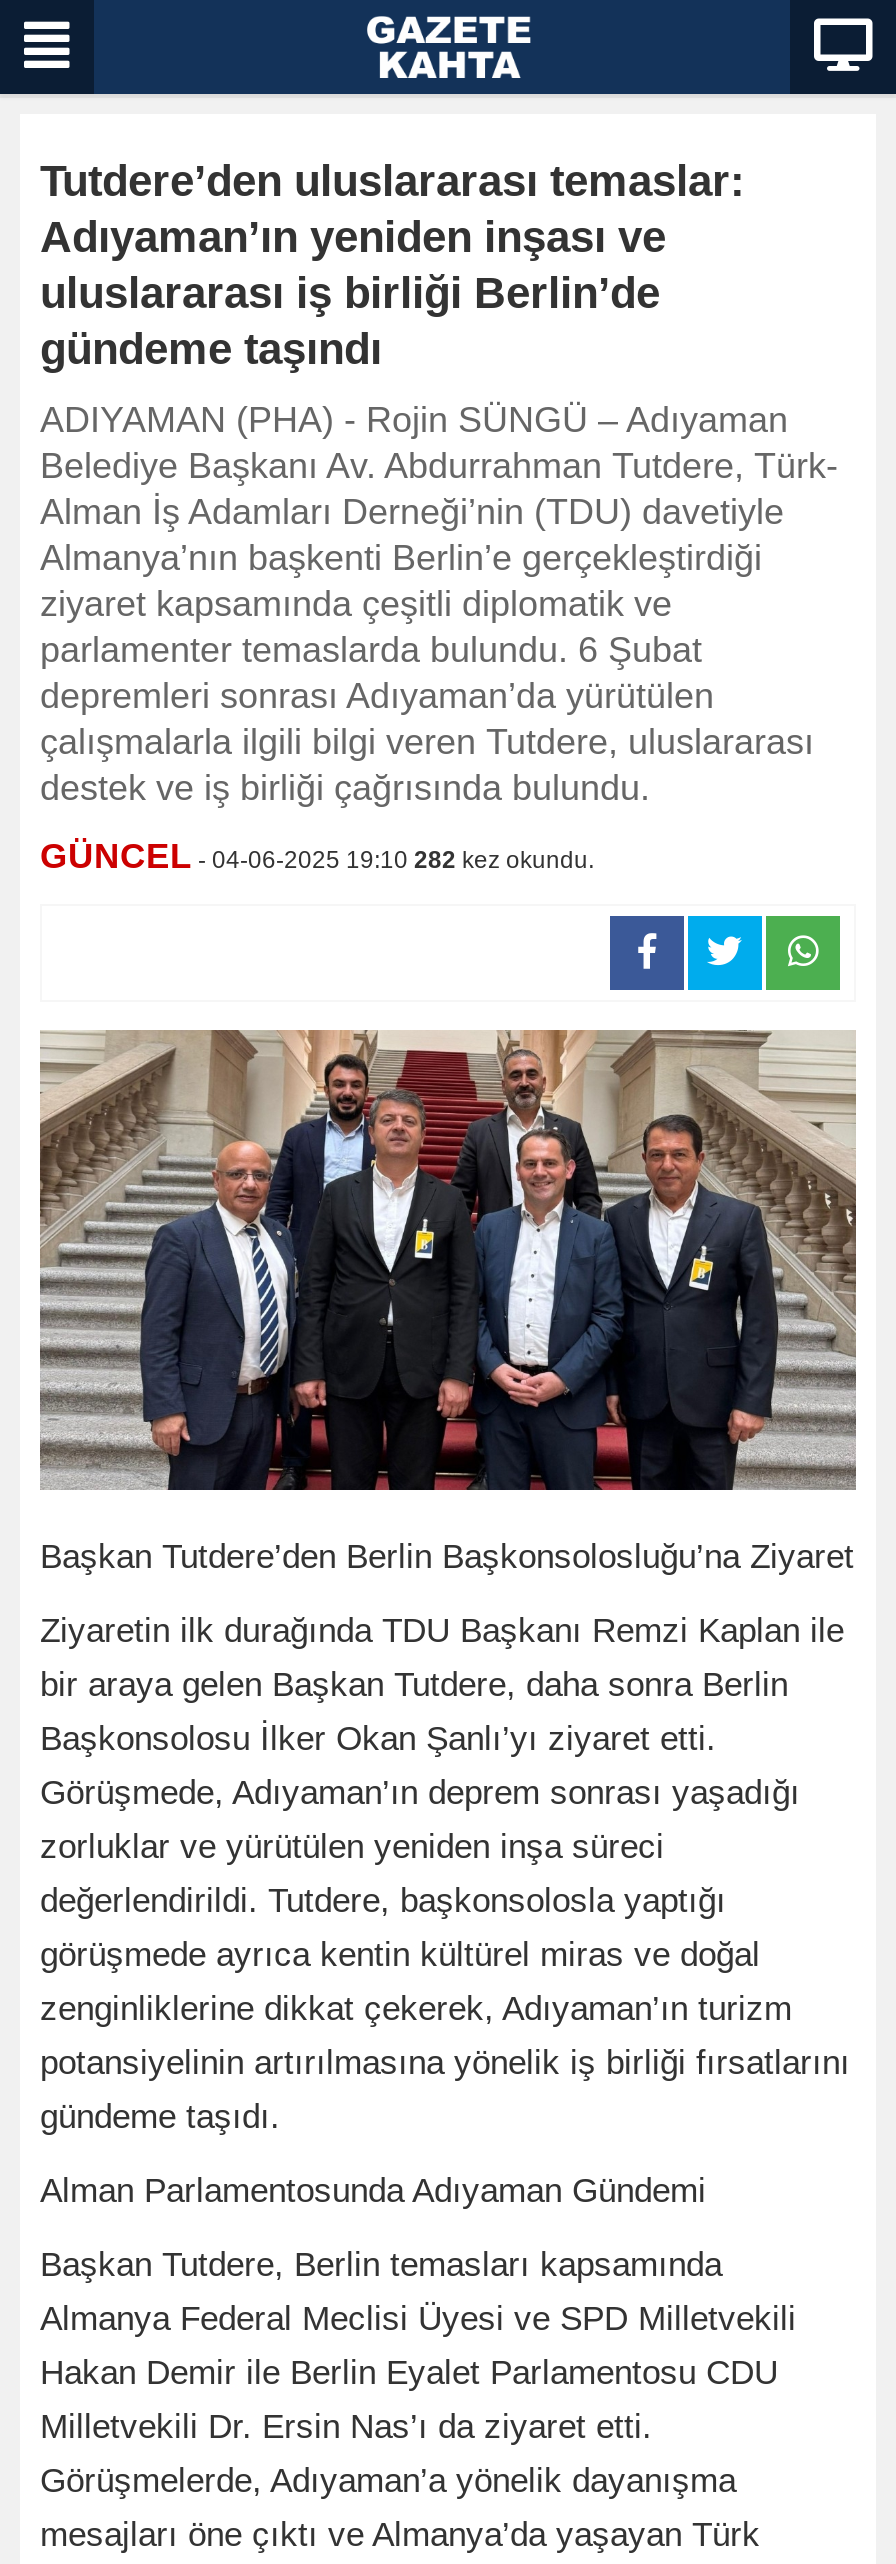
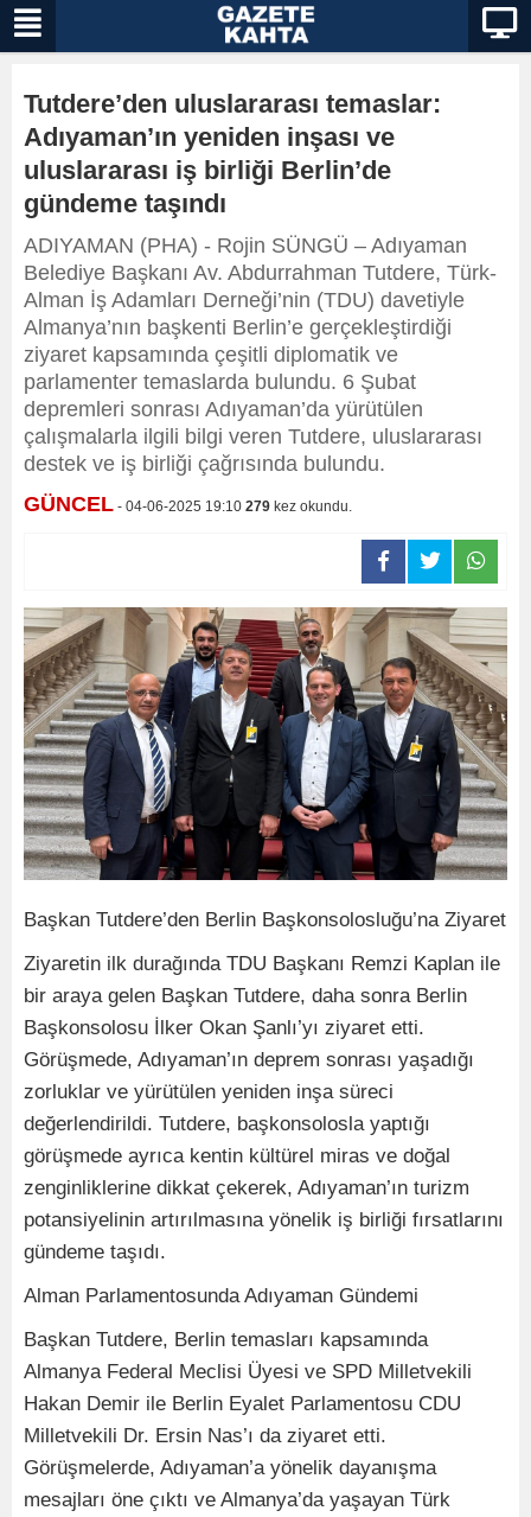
- GÜNCEL - 04-06-2025 19:10 282 kez okundu.
+ GÜNCEL - 04-06-2025 19:10 279 kez okundu.
